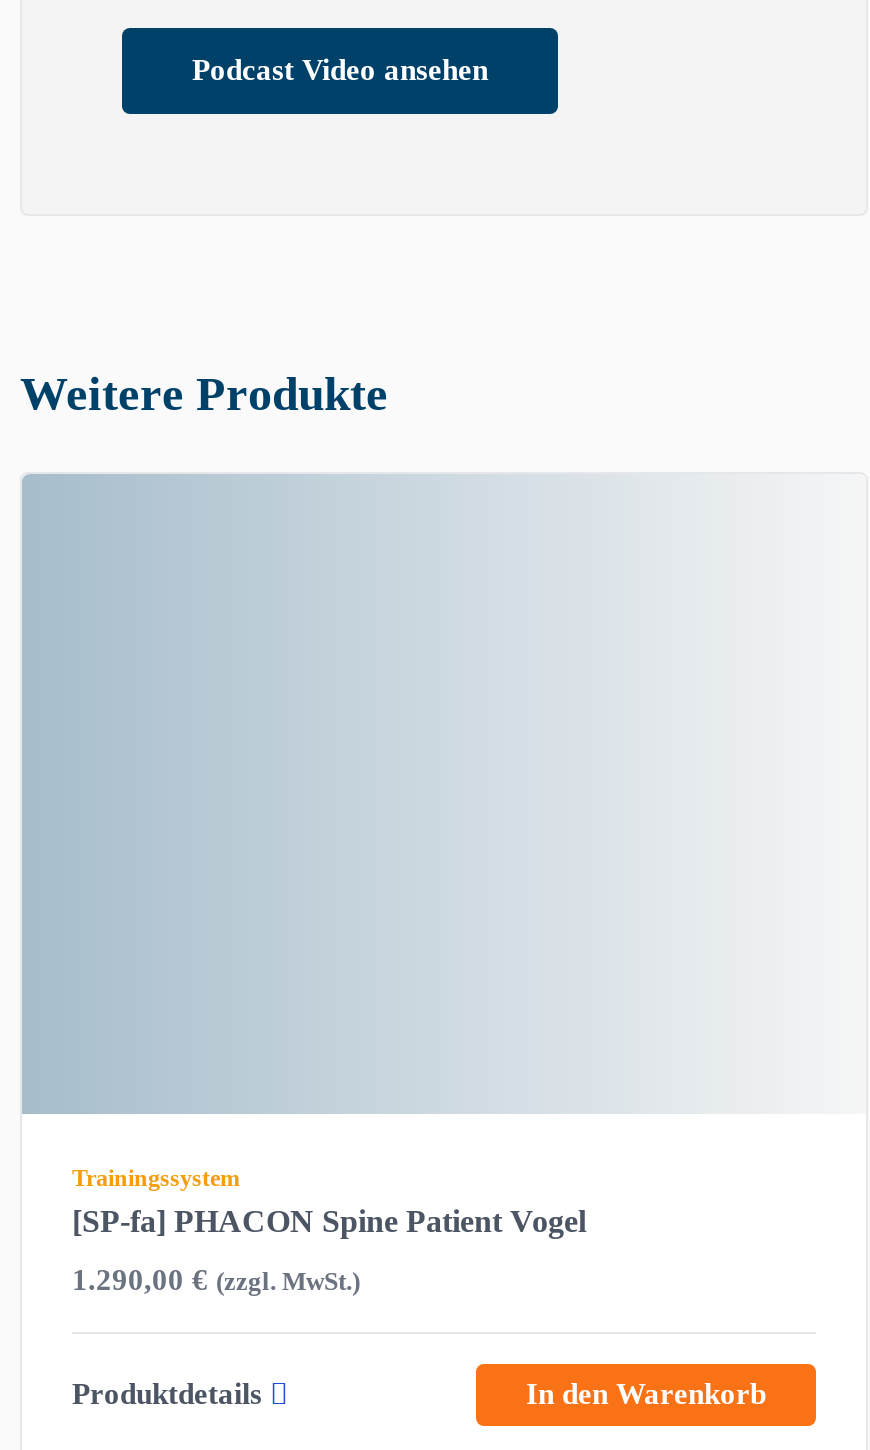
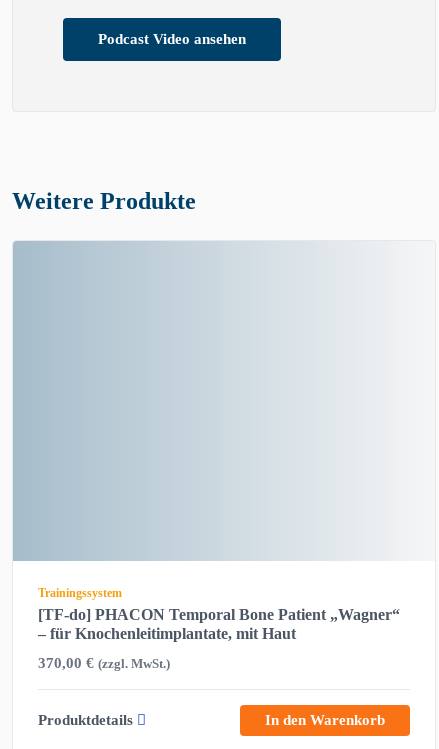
- [SP-fa] PHACON Spine Patient Vogel
+ [TF-do] PHACON Temporal Bone Patient „Wagner“
+ – für Knochenleitimplantate, mit Haut

- 1.290,00 € (zzgl. MwSt.)
+ 370,00 € (zzgl. MwSt.)
